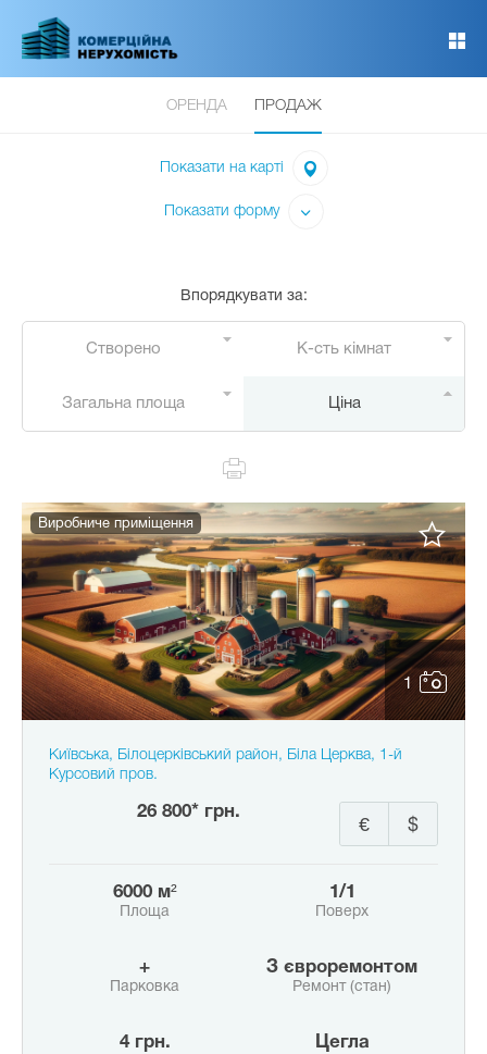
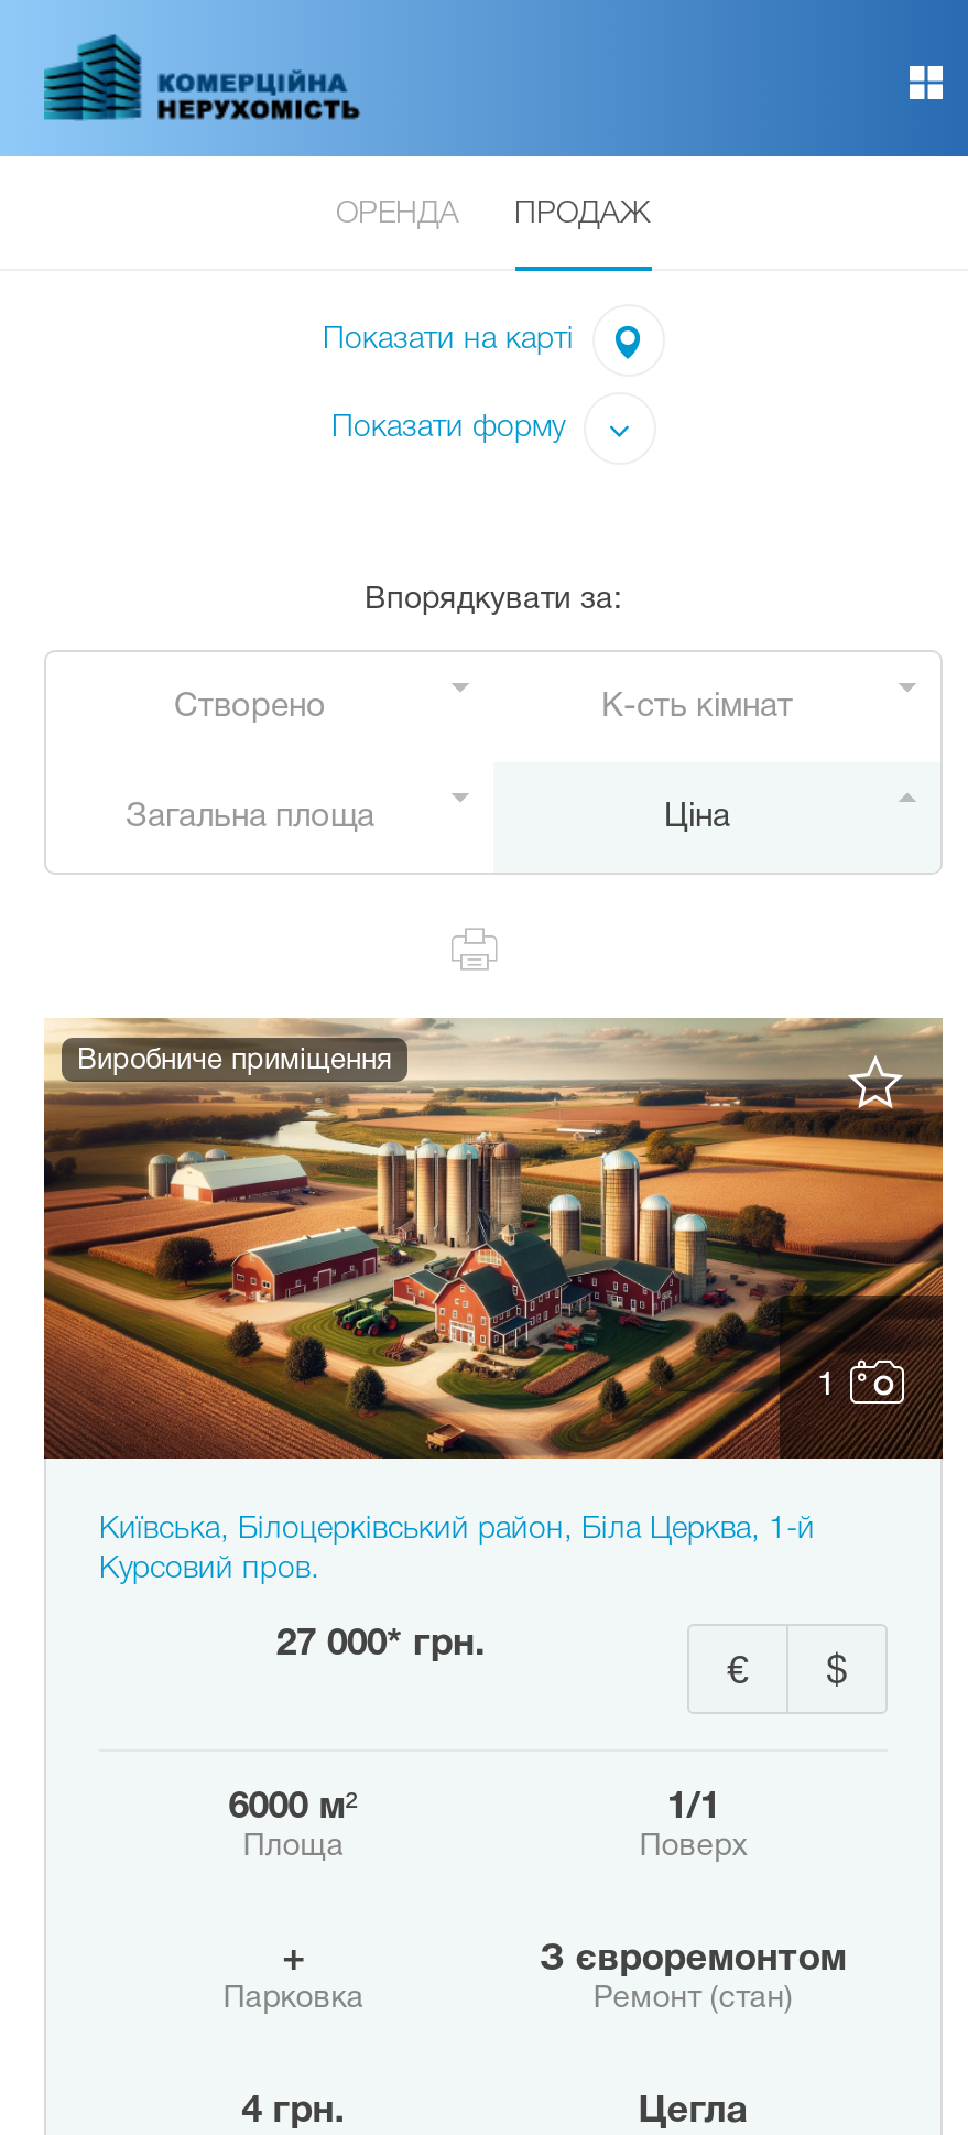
- 26 800* грн.
+ 27 000* грн.
